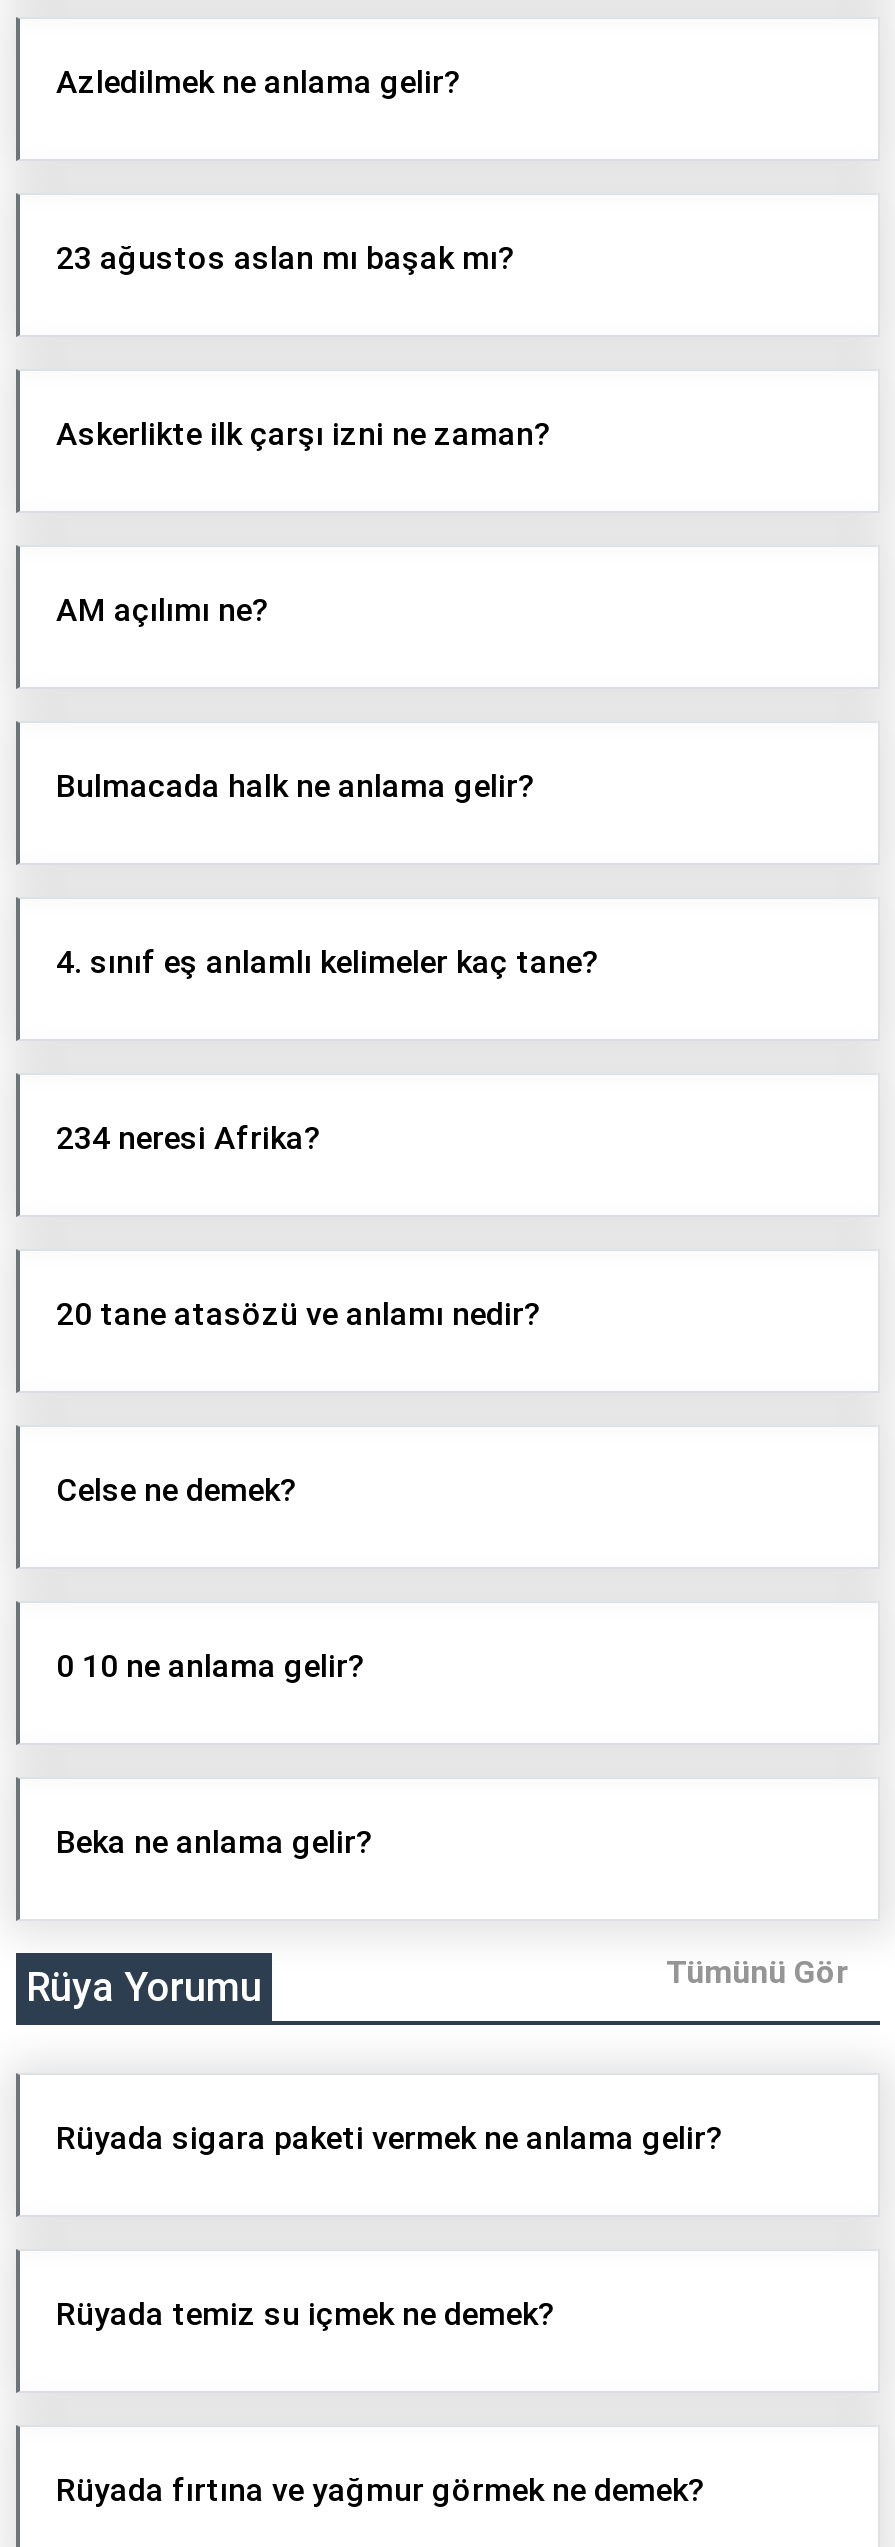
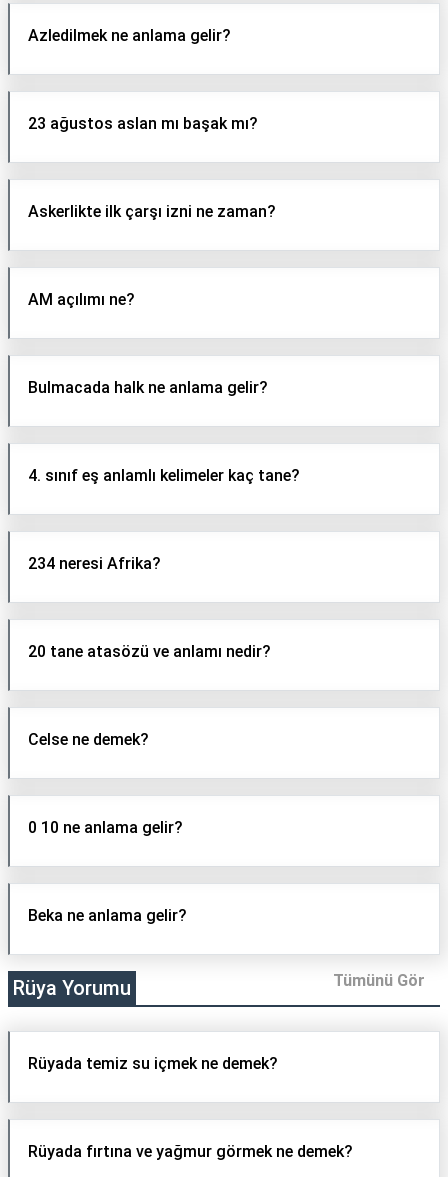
- Rüyada sigara paketi vermek ne anlama gelir?
